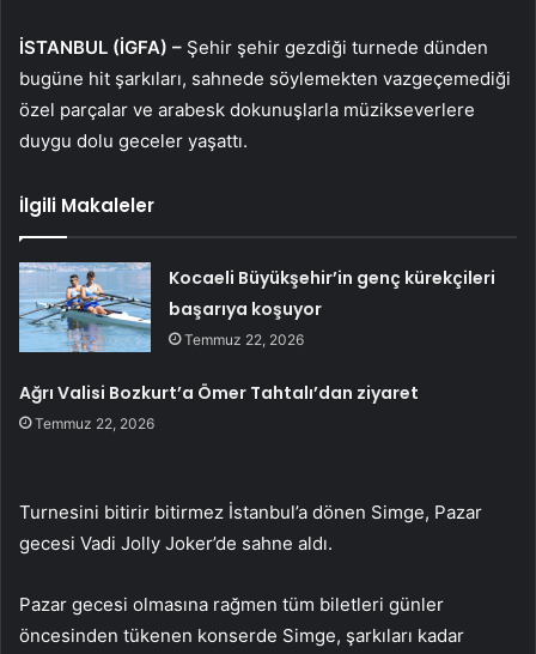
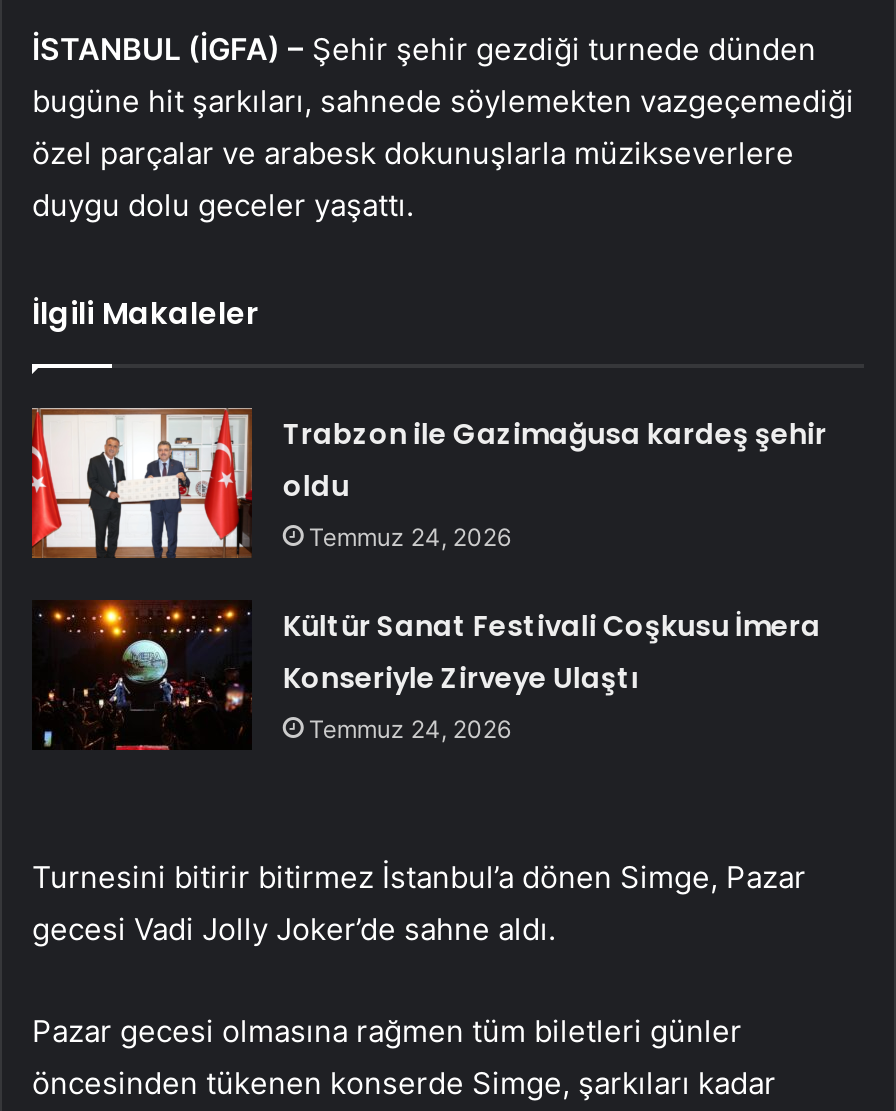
- [image]
- Kocaeli Büyükşehir’in genç kürekçileri
- başarıya koşuyor
- Temmuz 22, 2026
+ [image]
+ Trabzon ile Gazimağusa kardeş şehir
+ oldu
+ Temmuz 24, 2026

- Ağrı Valisi Bozkurt’a Ömer Tahtalı’dan ziyaret
- Temmuz 22, 2026
+ Kültür Sanat Festivali Coşkusu İmera
+ Konseriyle Zirveye Ulaştı
+ Temmuz 24, 2026
